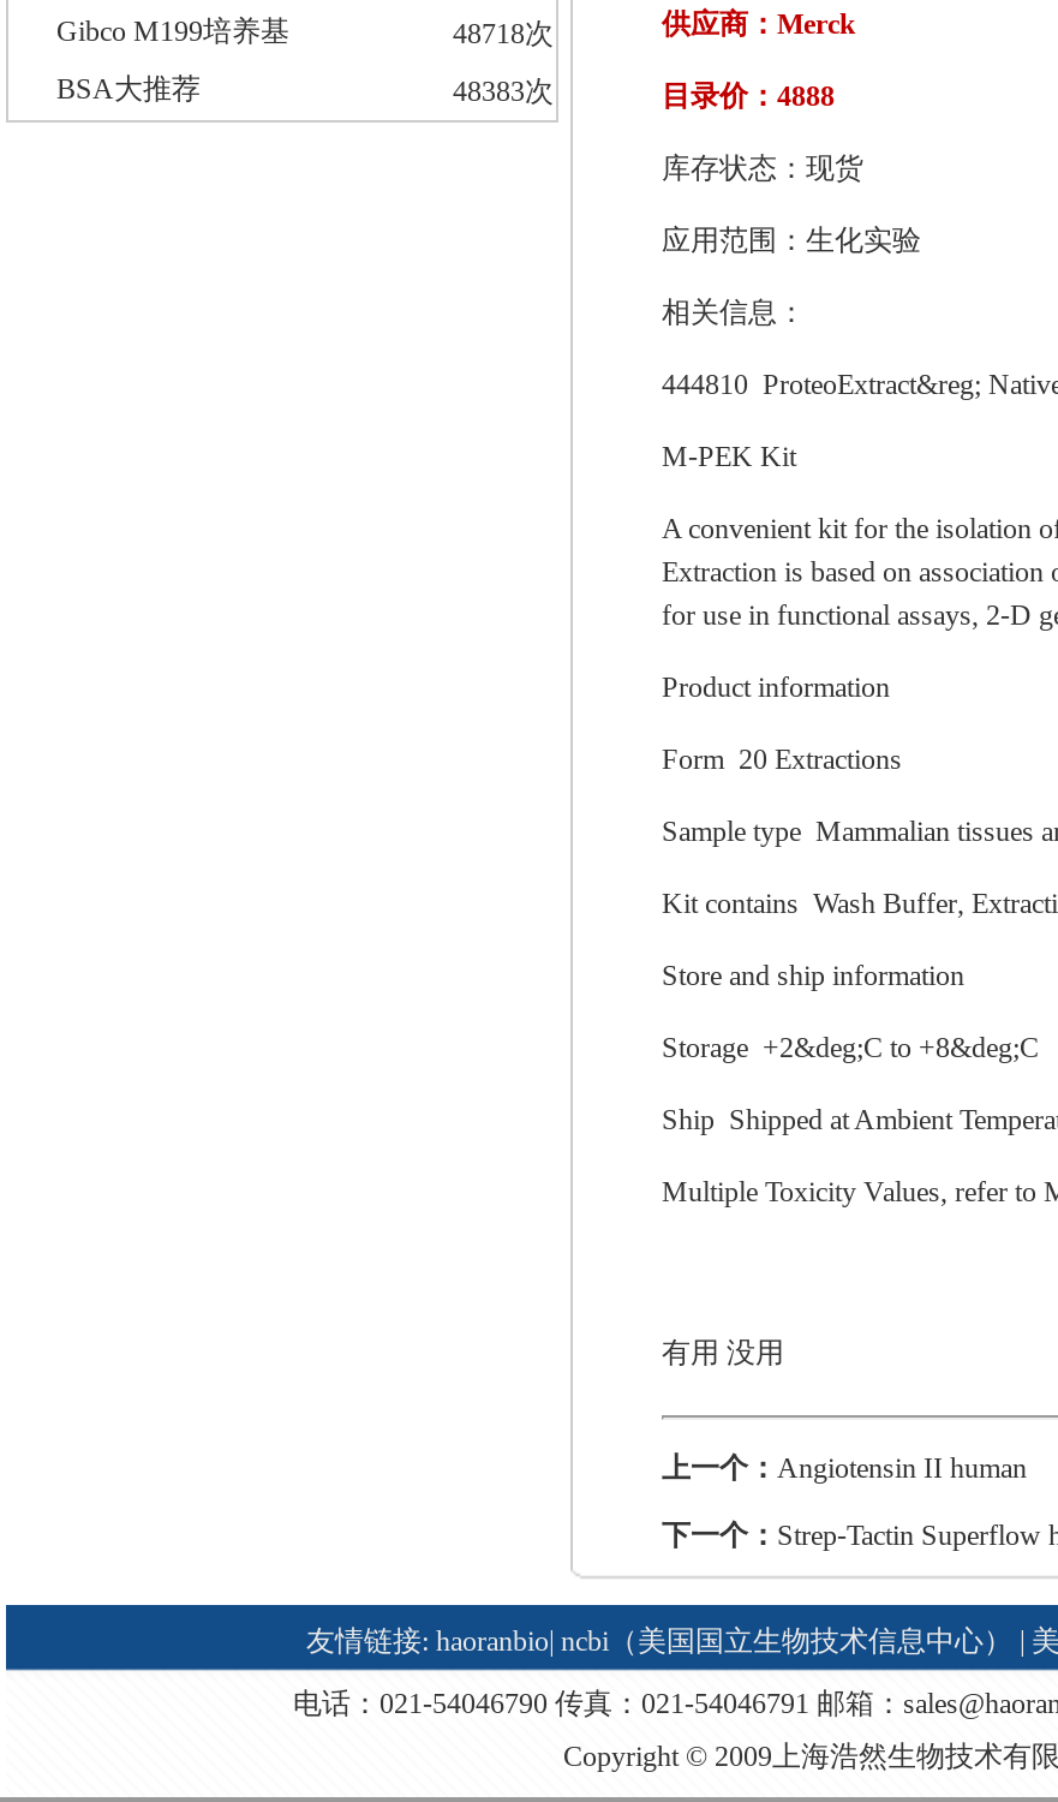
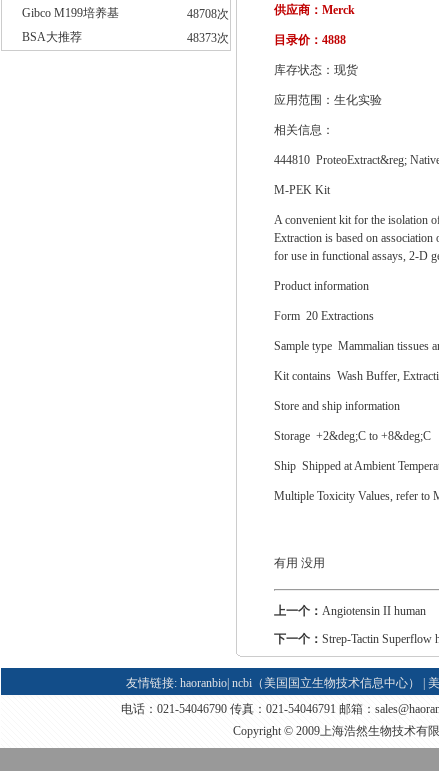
- 48718次
+ 48708次

- 48383次
+ 48373次
